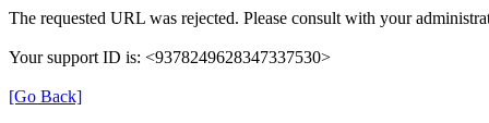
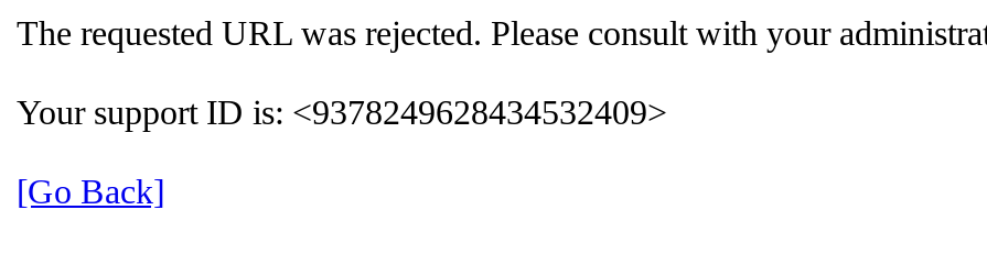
- Your support ID is: <9378249628347337530>
+ Your support ID is: <9378249628434532409>
